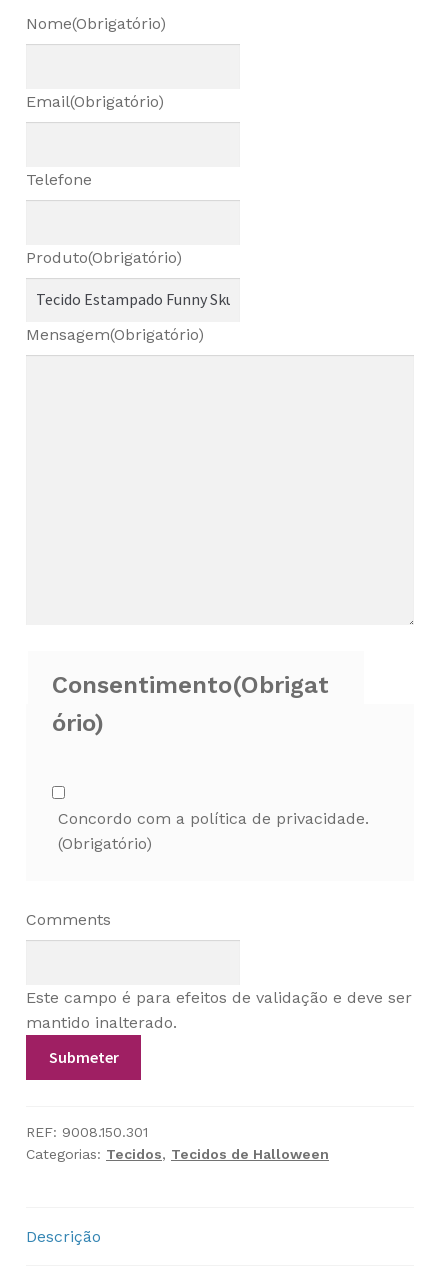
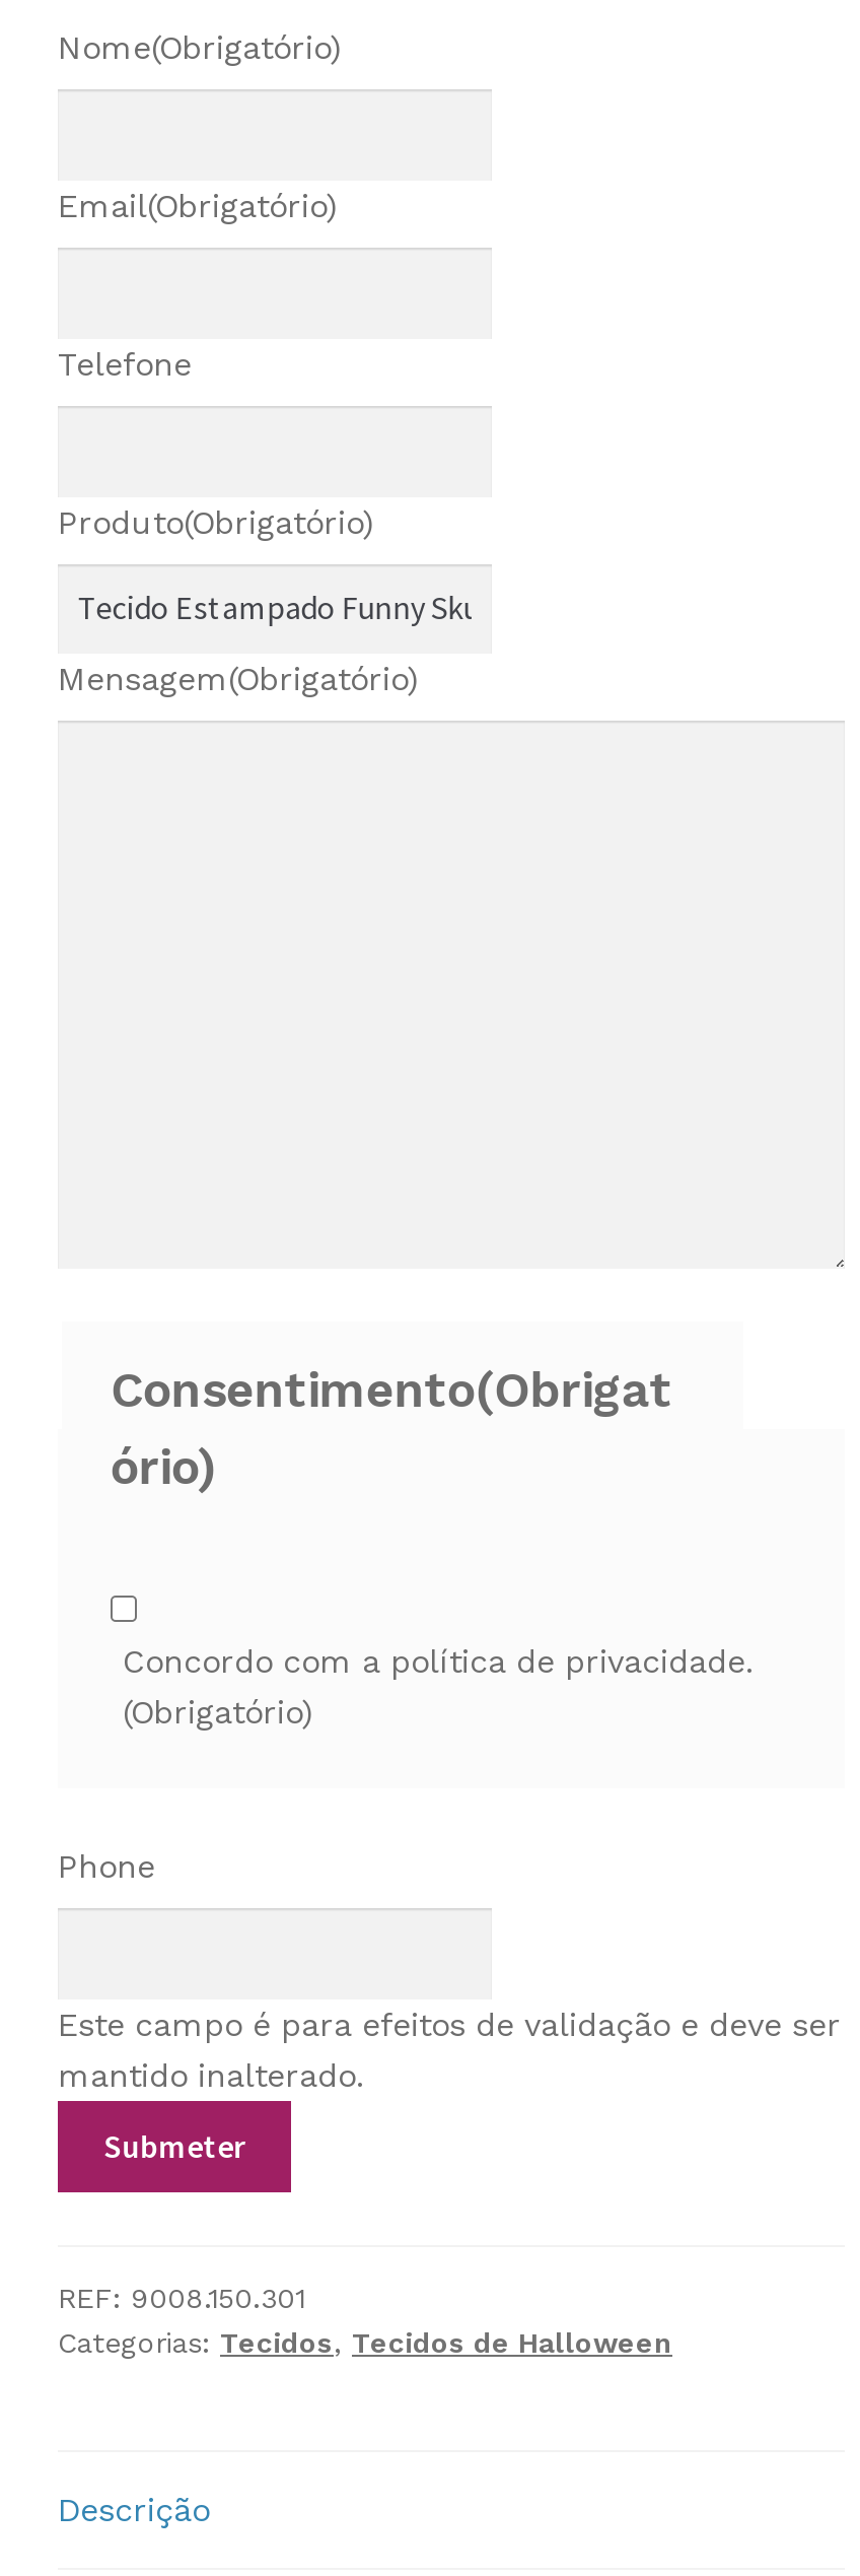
- Comments
+ Phone
